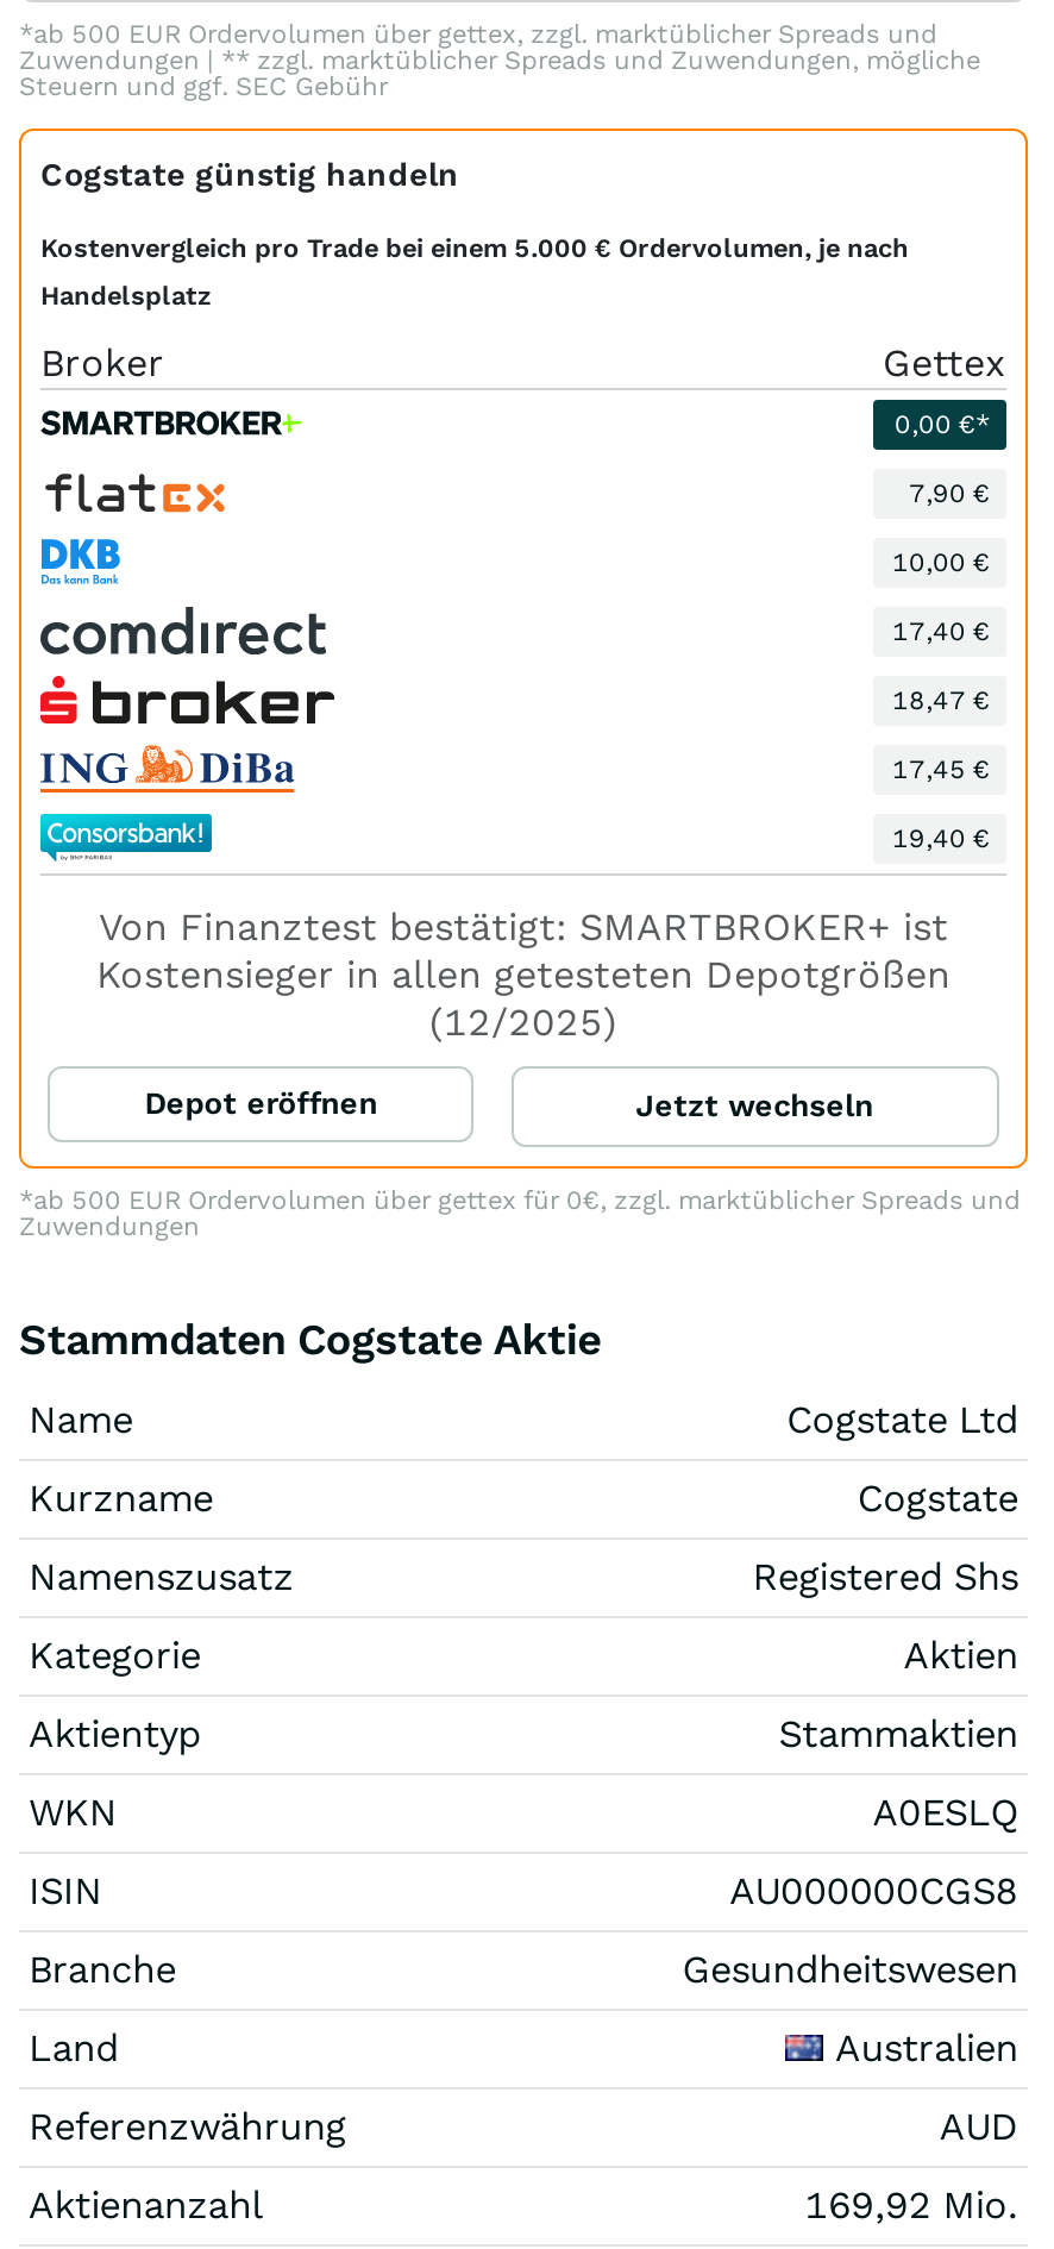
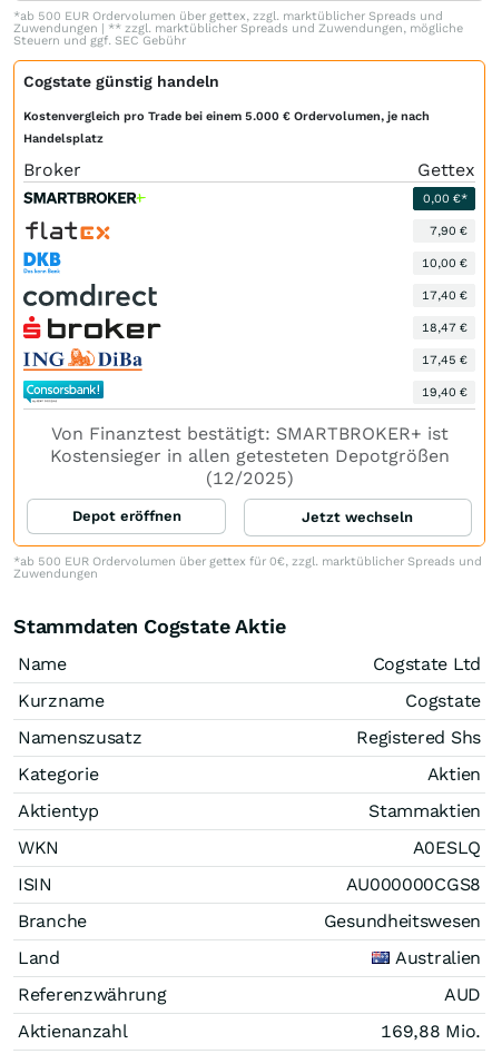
- 169,92 Mio.
+ 169,88 Mio.
